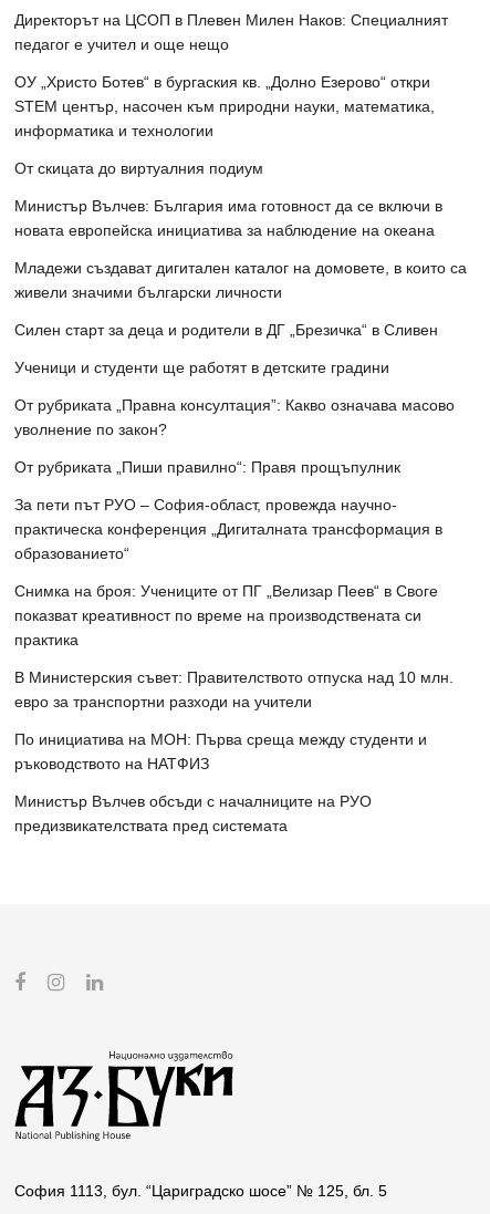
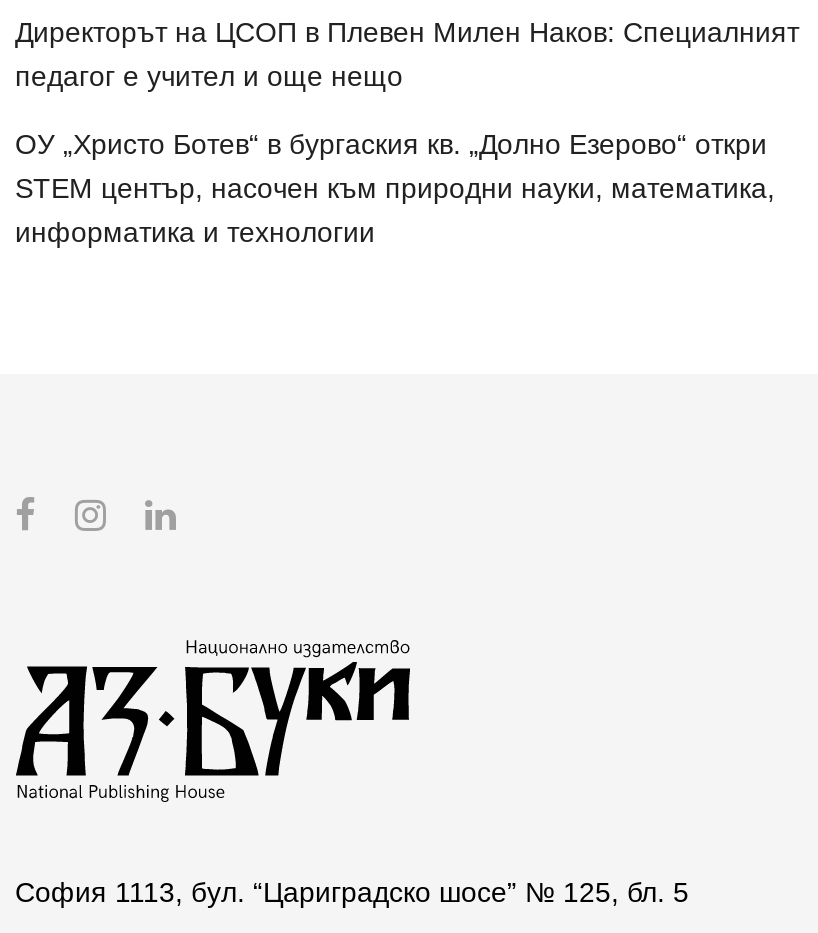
- От скицата до виртуалния подиум
- Министър Вълчев: България има готовност да се включи в
- новата европейска инициатива за наблюдение на океана
- Младежи създават дигитален каталог на домовете, в които са
- живели значими български личности
- Силен старт за деца и родители в ДГ „Брезичка“ в Сливен
- Ученици и студенти ще работят в детските градини
- От рубриката „Правна консултация”: Какво означава масово
- уволнение по закон?
- От рубриката „Пиши правилно“: Правя прощъпулник
- За пети път РУО – София-област, провежда научно-
- практическа конференция „Дигиталната трансформация в
- образованието“
- Снимка на броя: Учениците от ПГ „Велизар Пеев“ в Своге
- показват креативност по време на производствената си
- практика
- В Министерския съвет: Правителството отпуска над 10 млн.
- евро за транспортни разходи на учители
- По инициатива на МОН: Първа среща между студенти и
- ръководството на НАТФИЗ
- Министър Вълчев обсъди с началниците на РУО
- предизвикателствата пред системата
